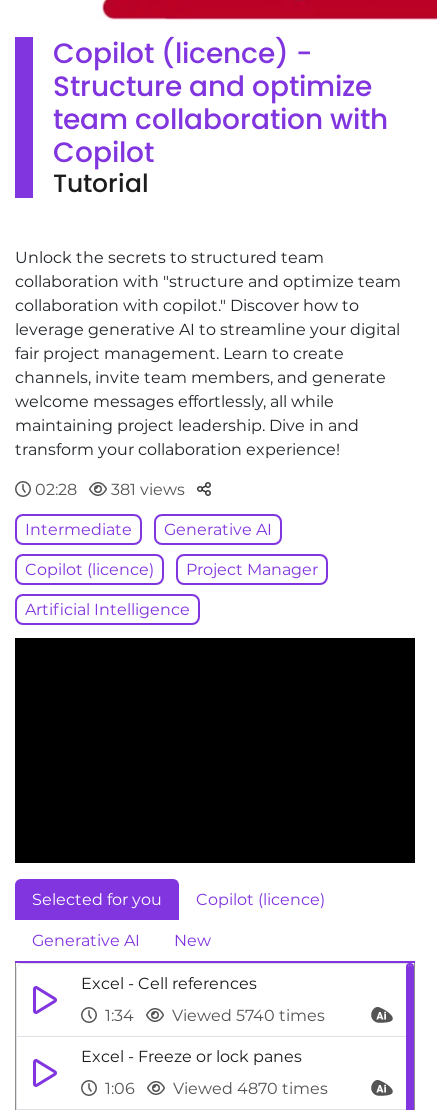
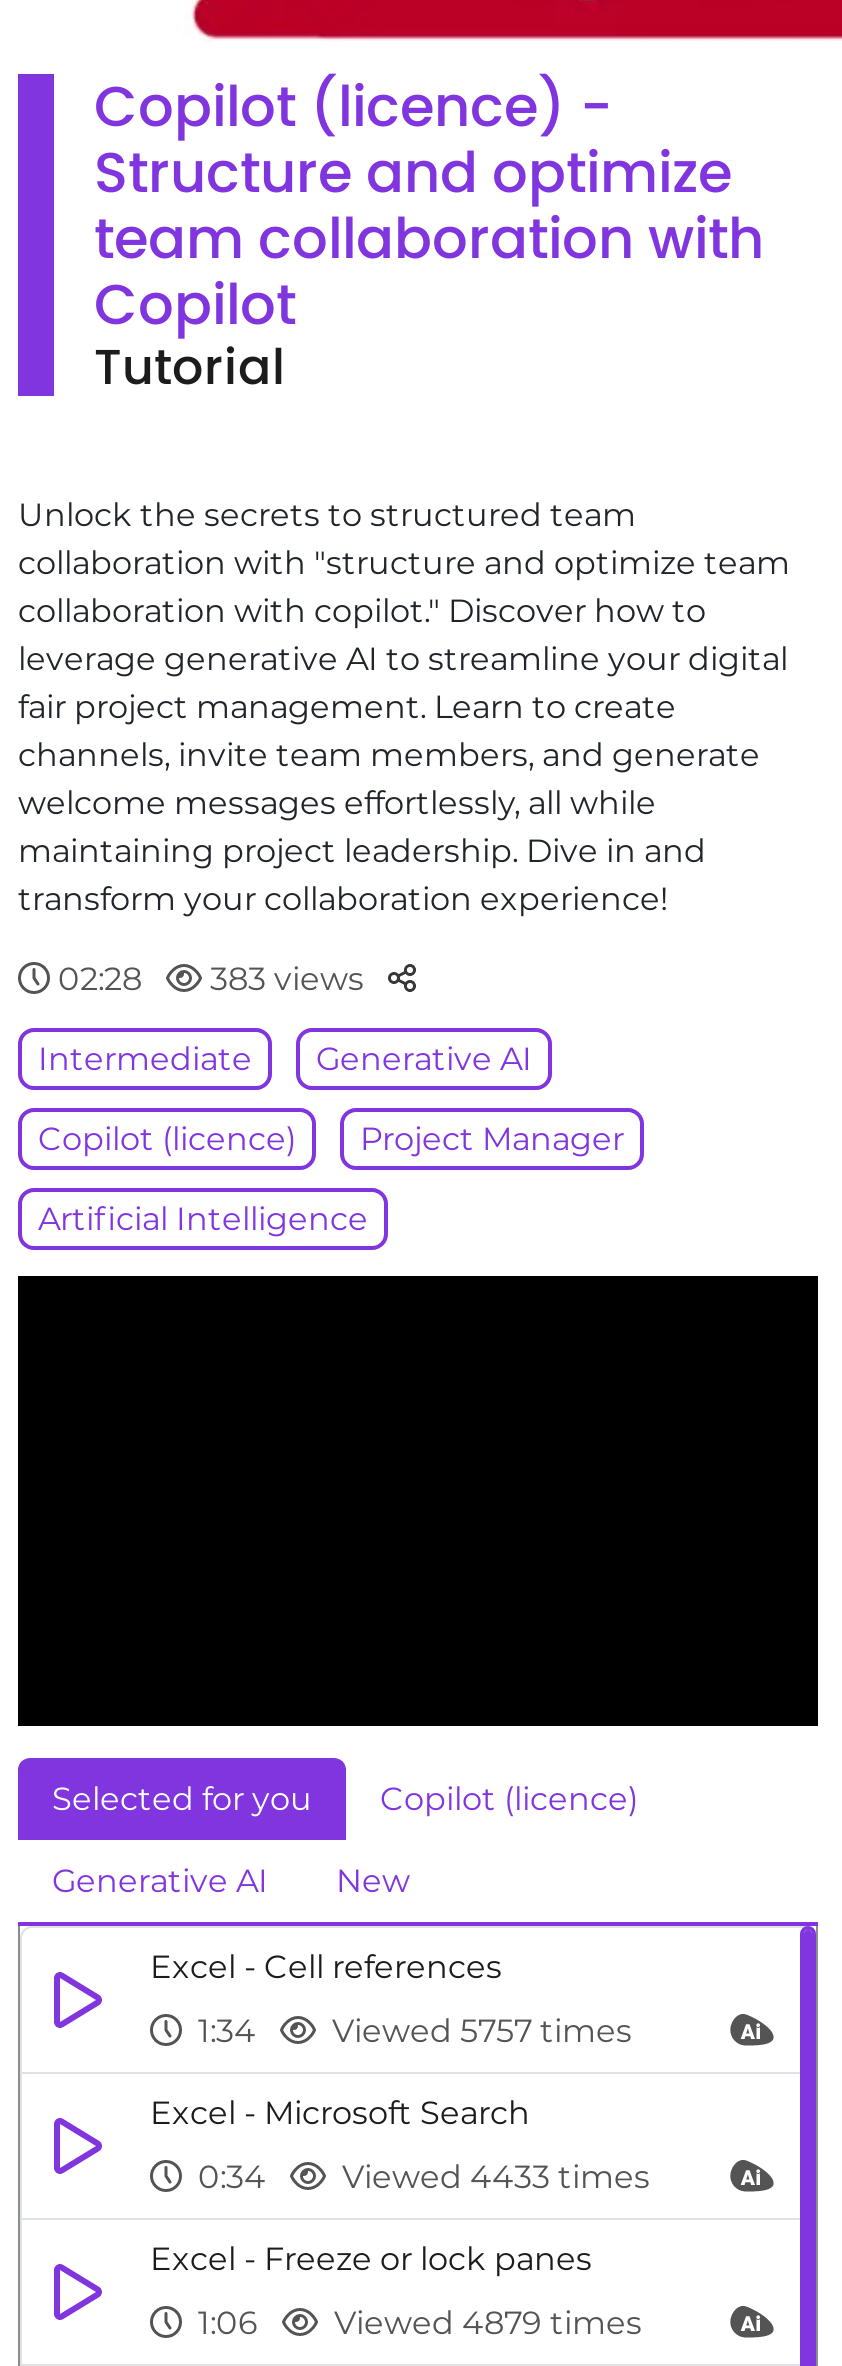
- 381 views
+ 383 views

- Viewed 5740 times
+ Viewed 5757 times
+ Excel - Microsoft Search
+ 0:34
+ Viewed 4433 times

- 1:06 Viewed 4870 times
+ 1:06 Viewed 4879 times
